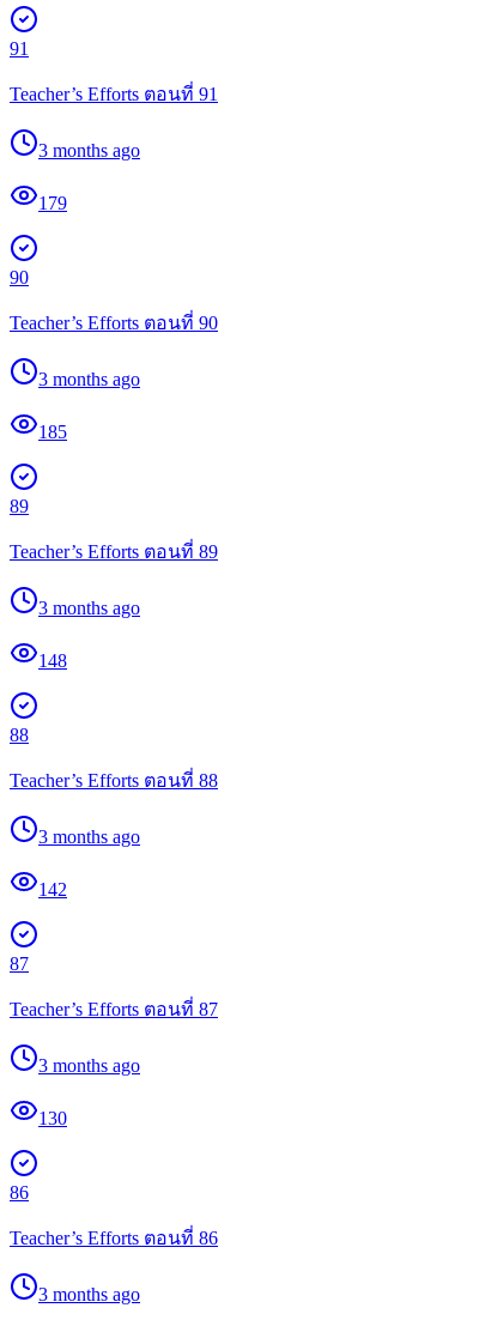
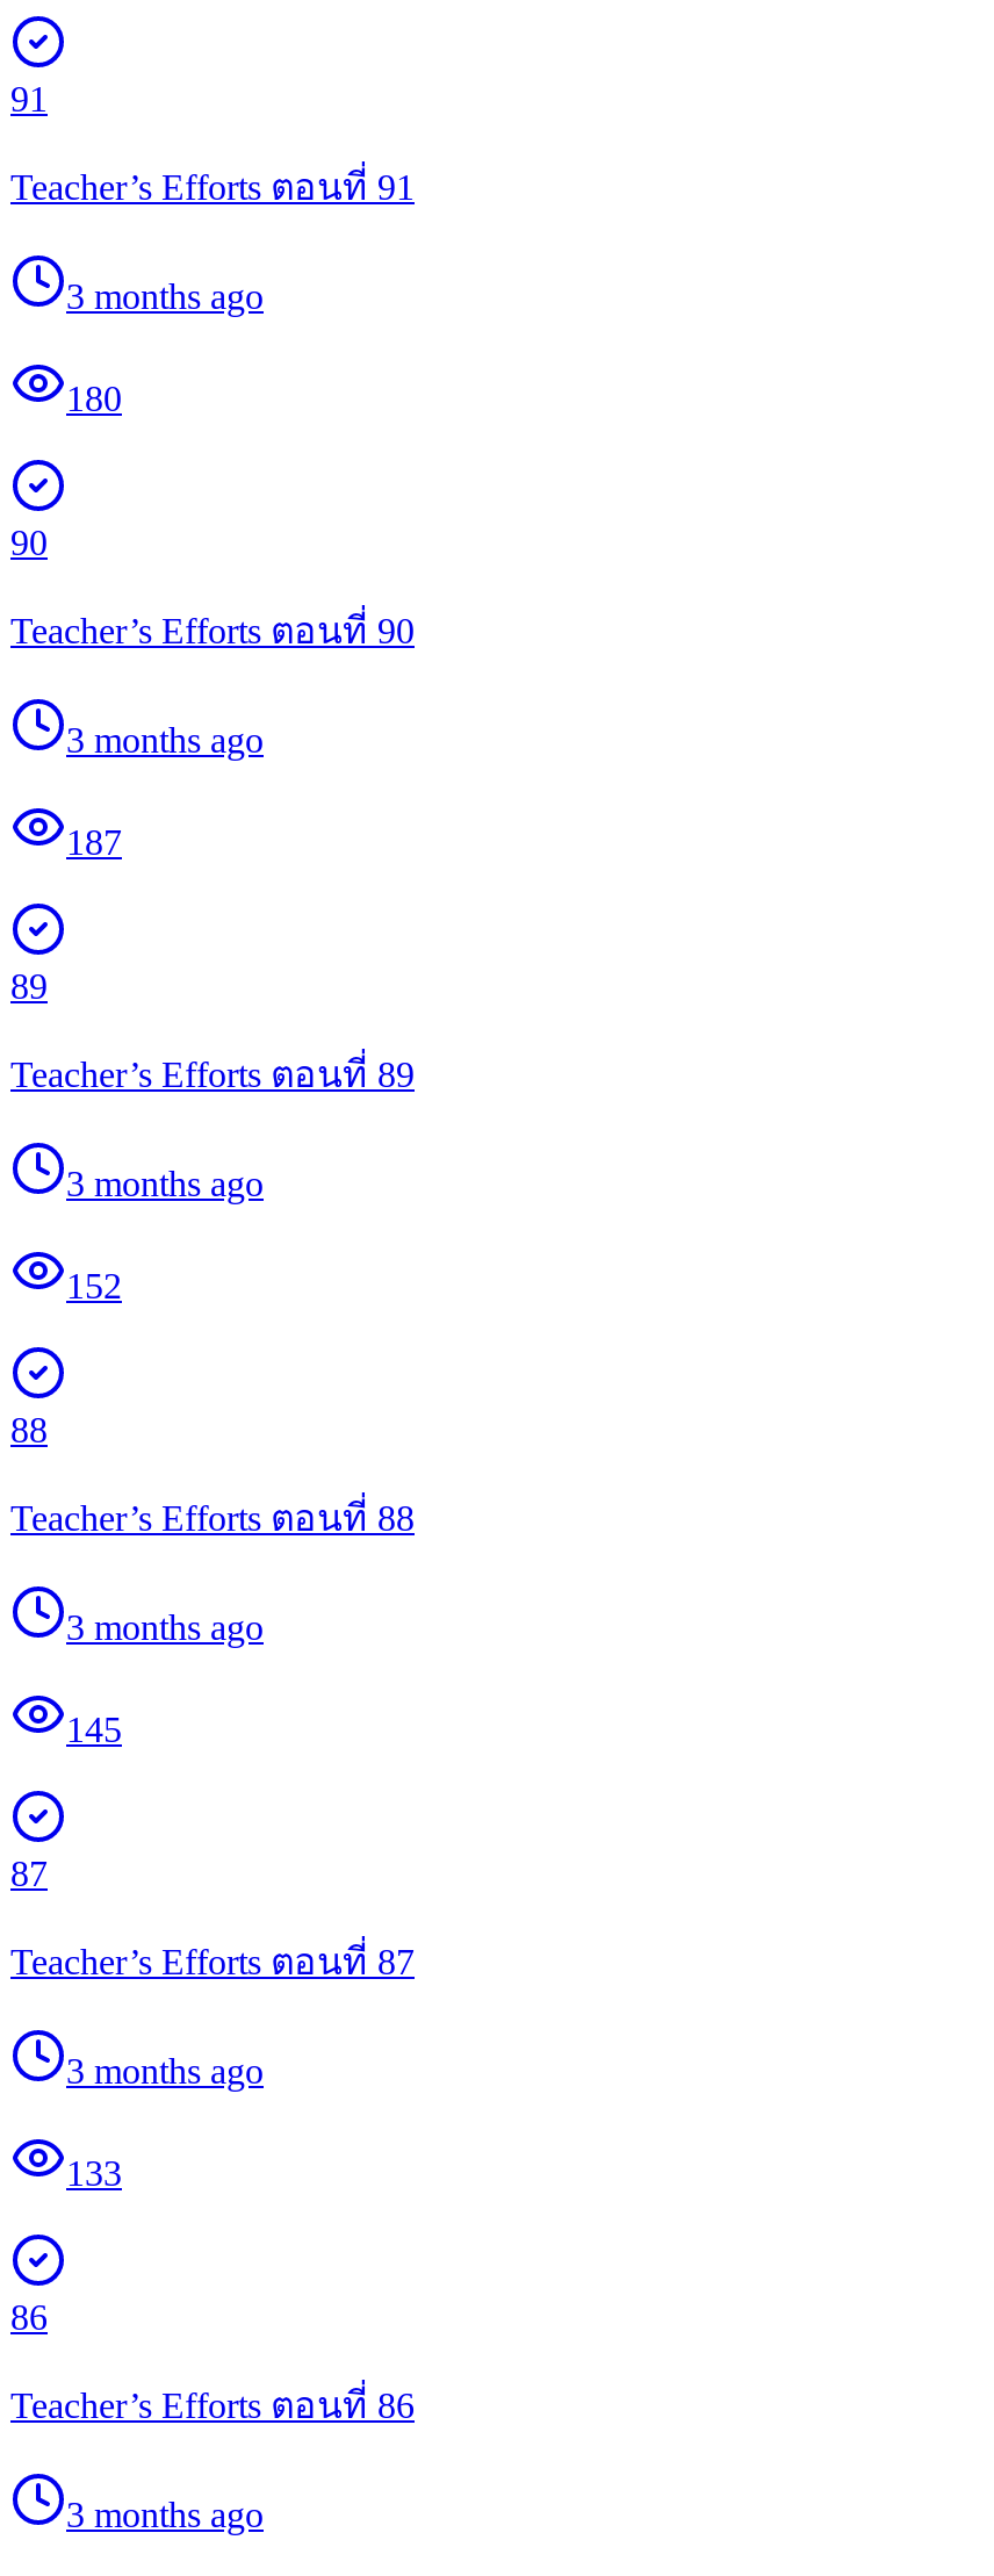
- 179
+ 180

- 185
+ 187

- 148
+ 152

- 142
+ 145

- 130
+ 133
